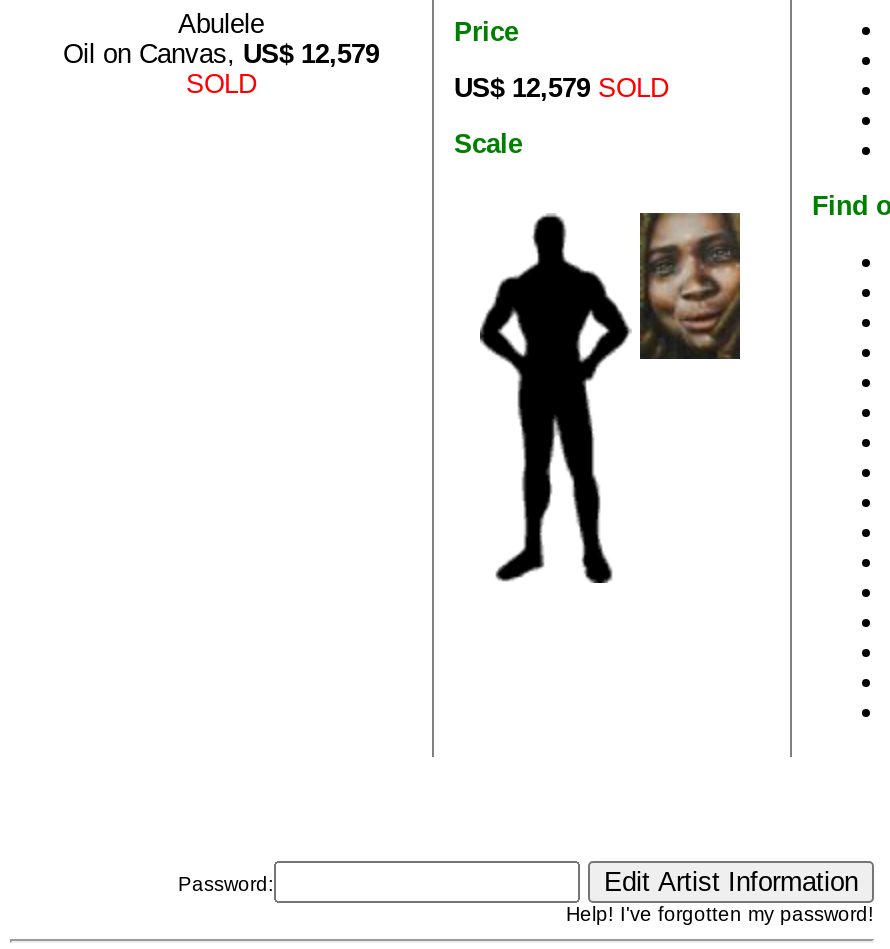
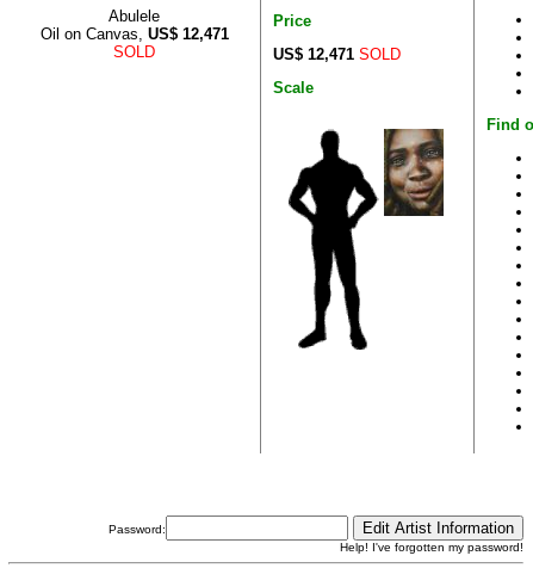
- Oil on Canvas, US$12,579
+ Oil on Canvas, US$12,471

- US$ 12,579 SOLD
+ US$ 12,471 SOLD
